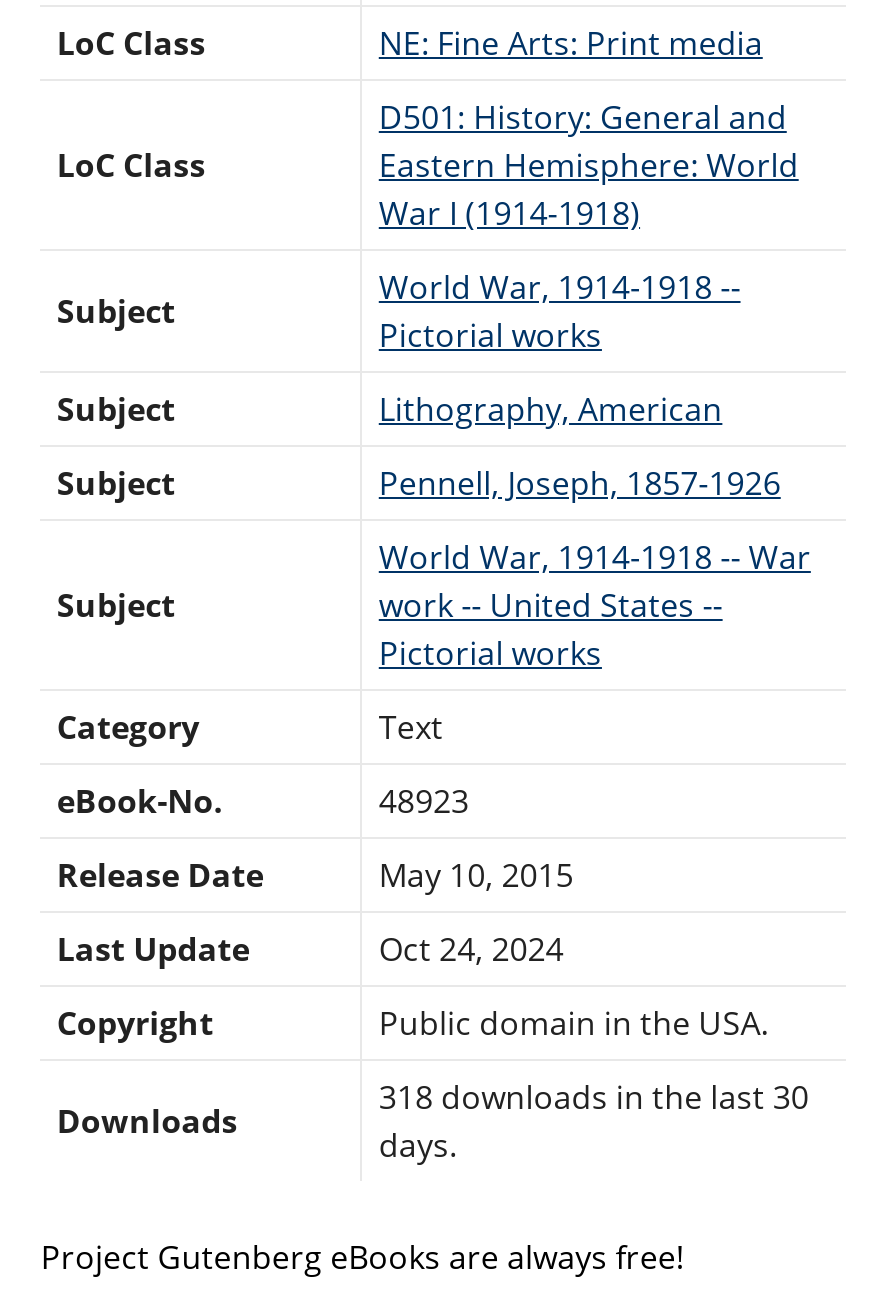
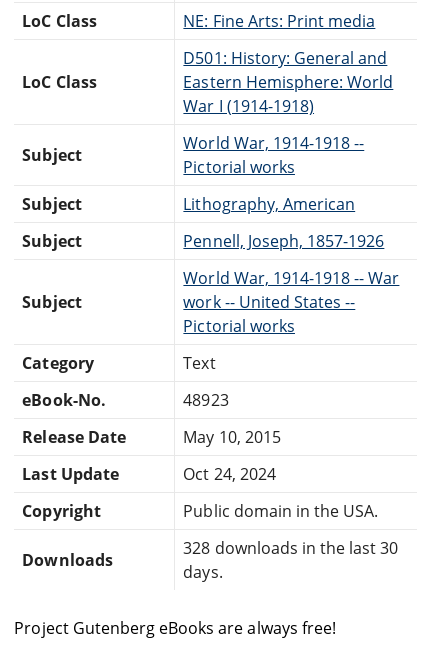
- 318 downloads in the last 30
+ 328 downloads in the last 30
